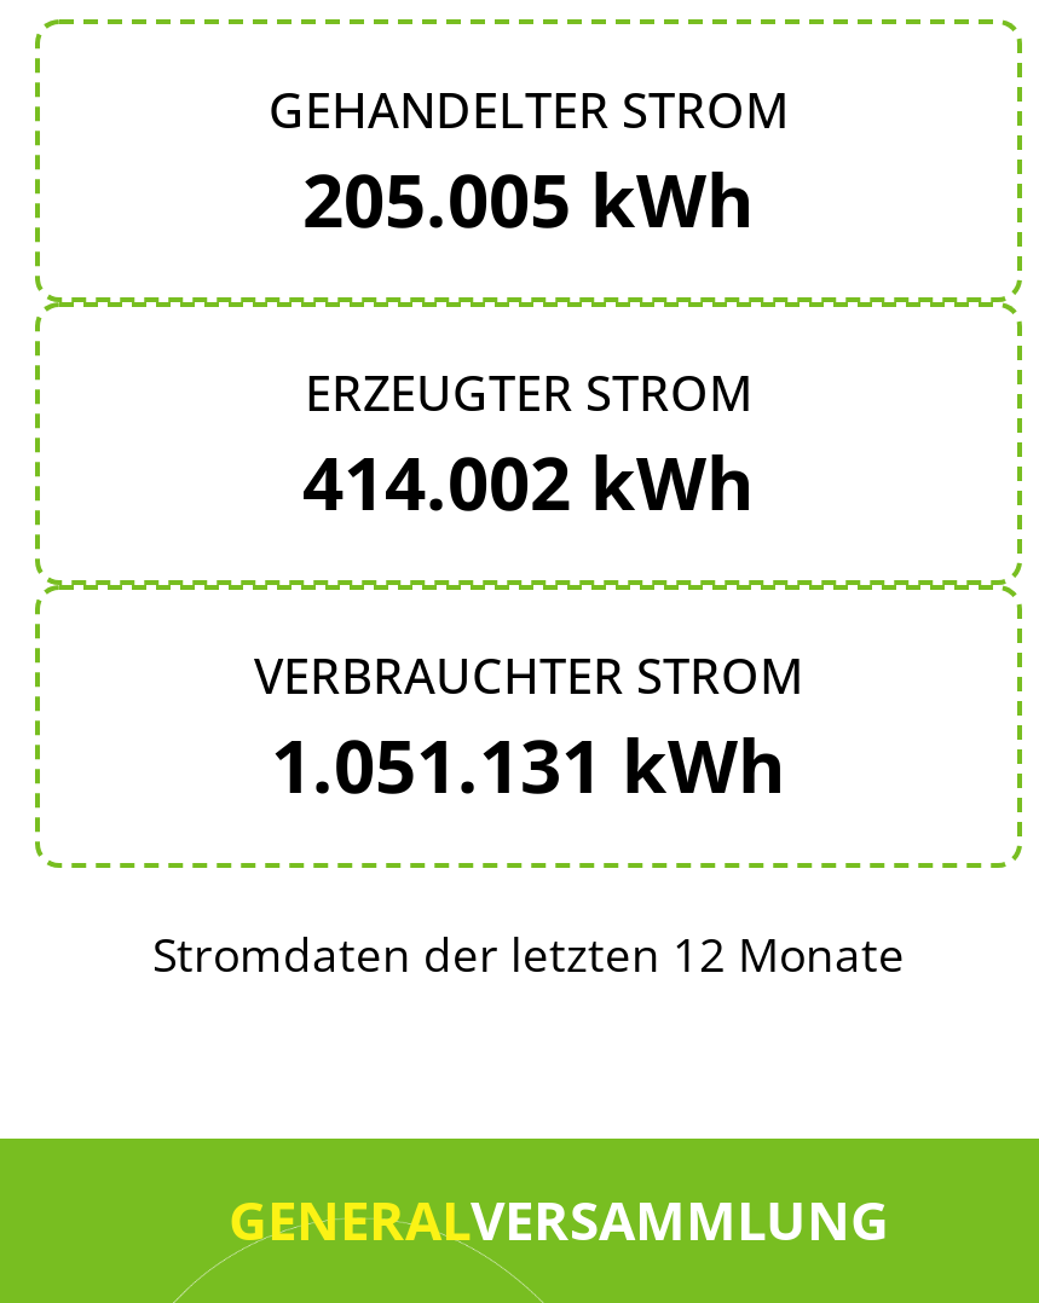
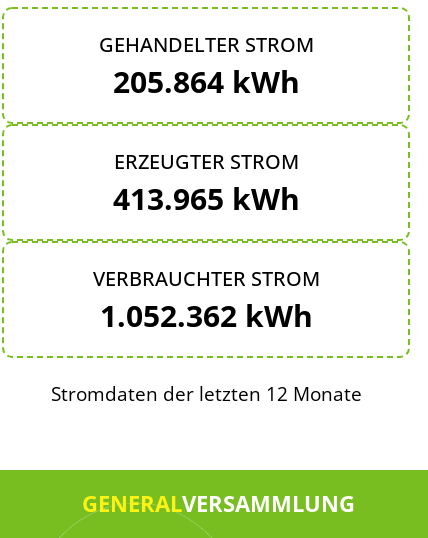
- 205.005 kWh
+ 205.864 kWh

- 414.002 kWh
+ 413.965 kWh

- 1.051.131 kWh
+ 1.052.362 kWh
